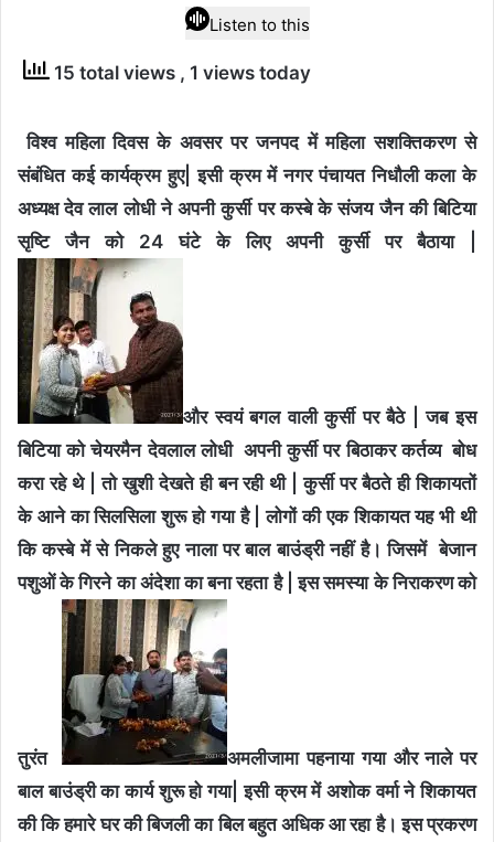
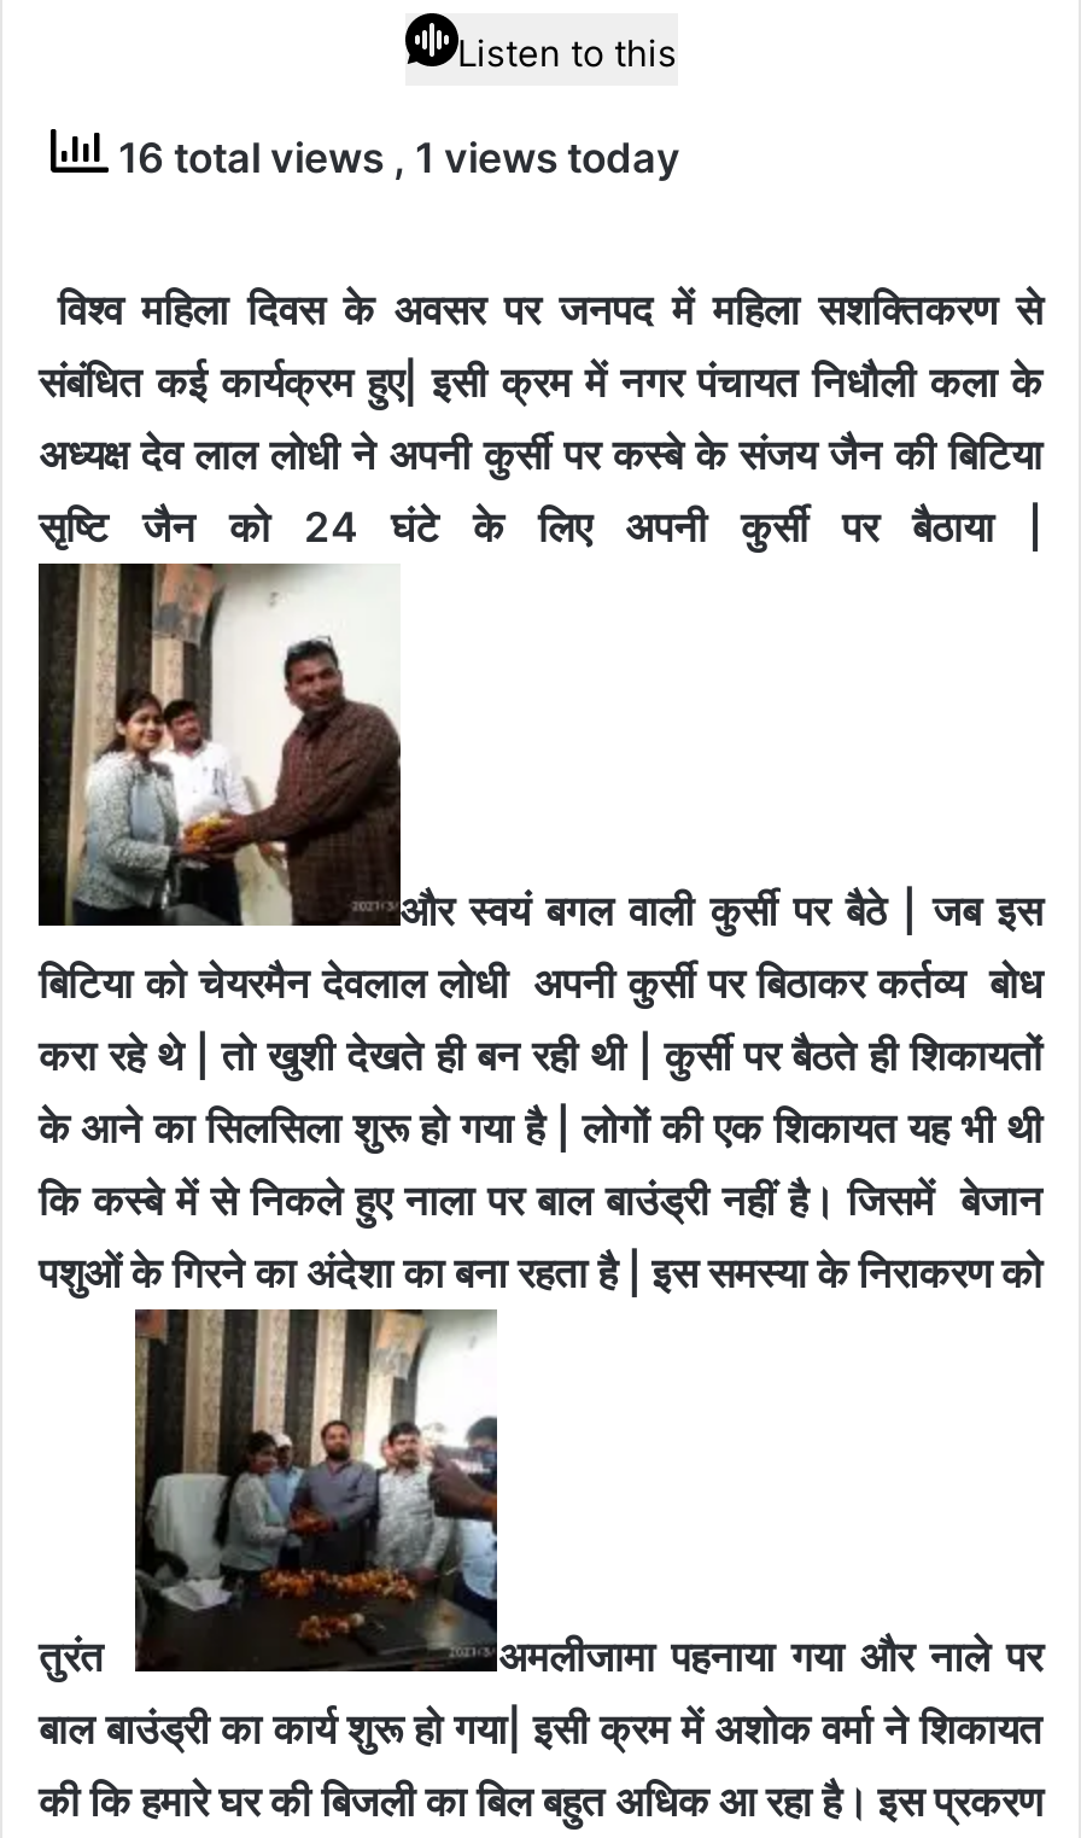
- 15 total views, 1 views today
+ 16 total views, 1 views today
